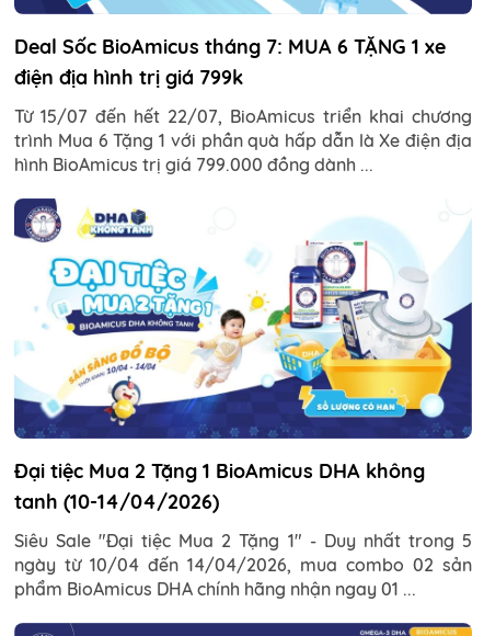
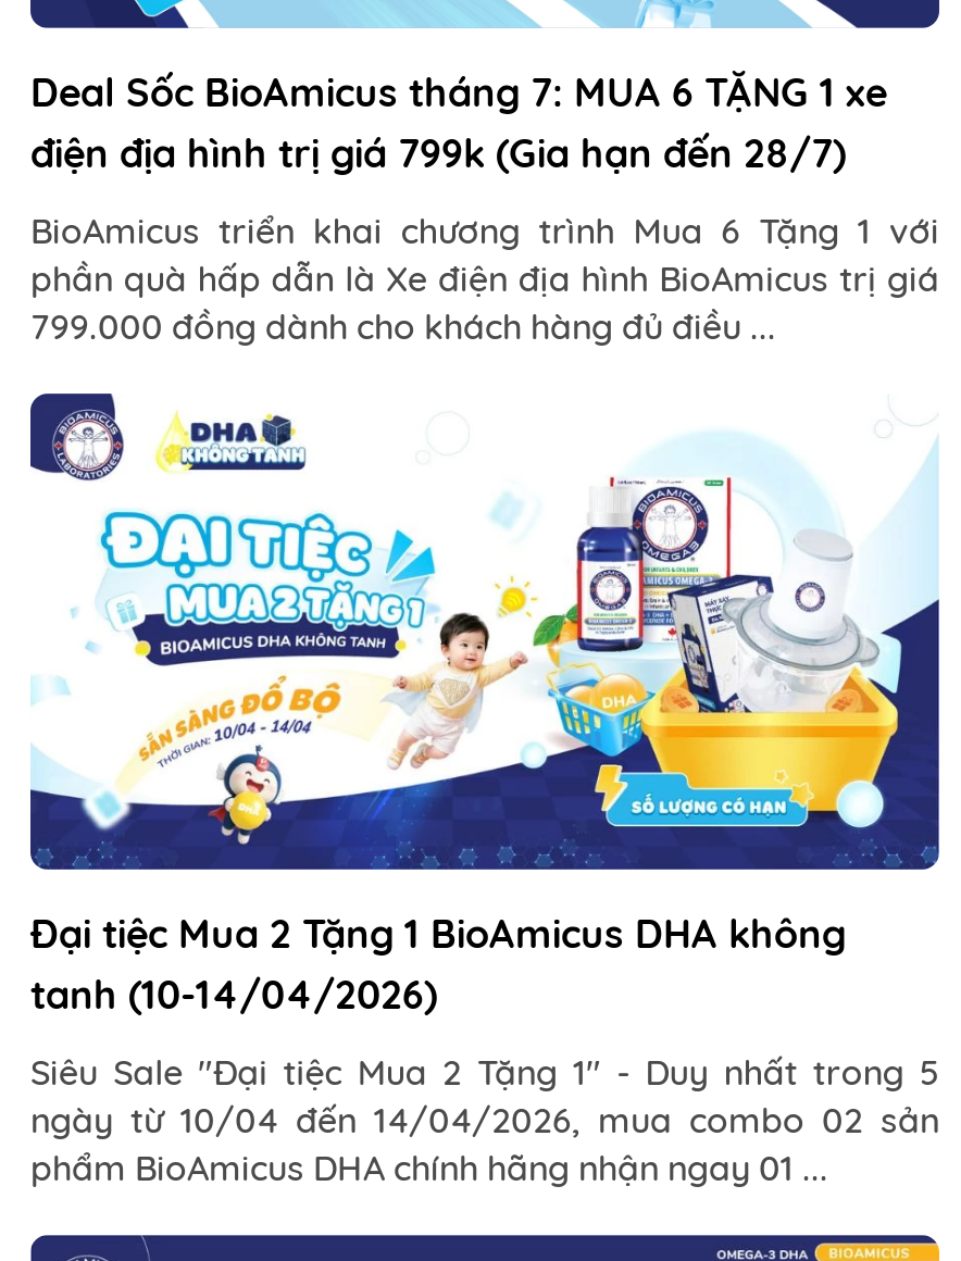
- điện địa hình trị giá 799k
+ điện địa hình trị giá 799k (Gia hạn đến 28/7)

- Từ 15/07 đến hết 22/07, BioAmicus triển khai chương
- trình Mua 6 Tặng 1 với phần quà hấp dẫn là Xe điện địa
- hình BioAmicus trị giá 799.000 đồng dành ...
+ BioAmicus triển khai chương trình Mua 6 Tặng 1 với
+ phần quà hấp dẫn là Xe điện địa hình BioAmicus trị giá
+ 799.000 đồng dành cho khách hàng đủ điều ...
